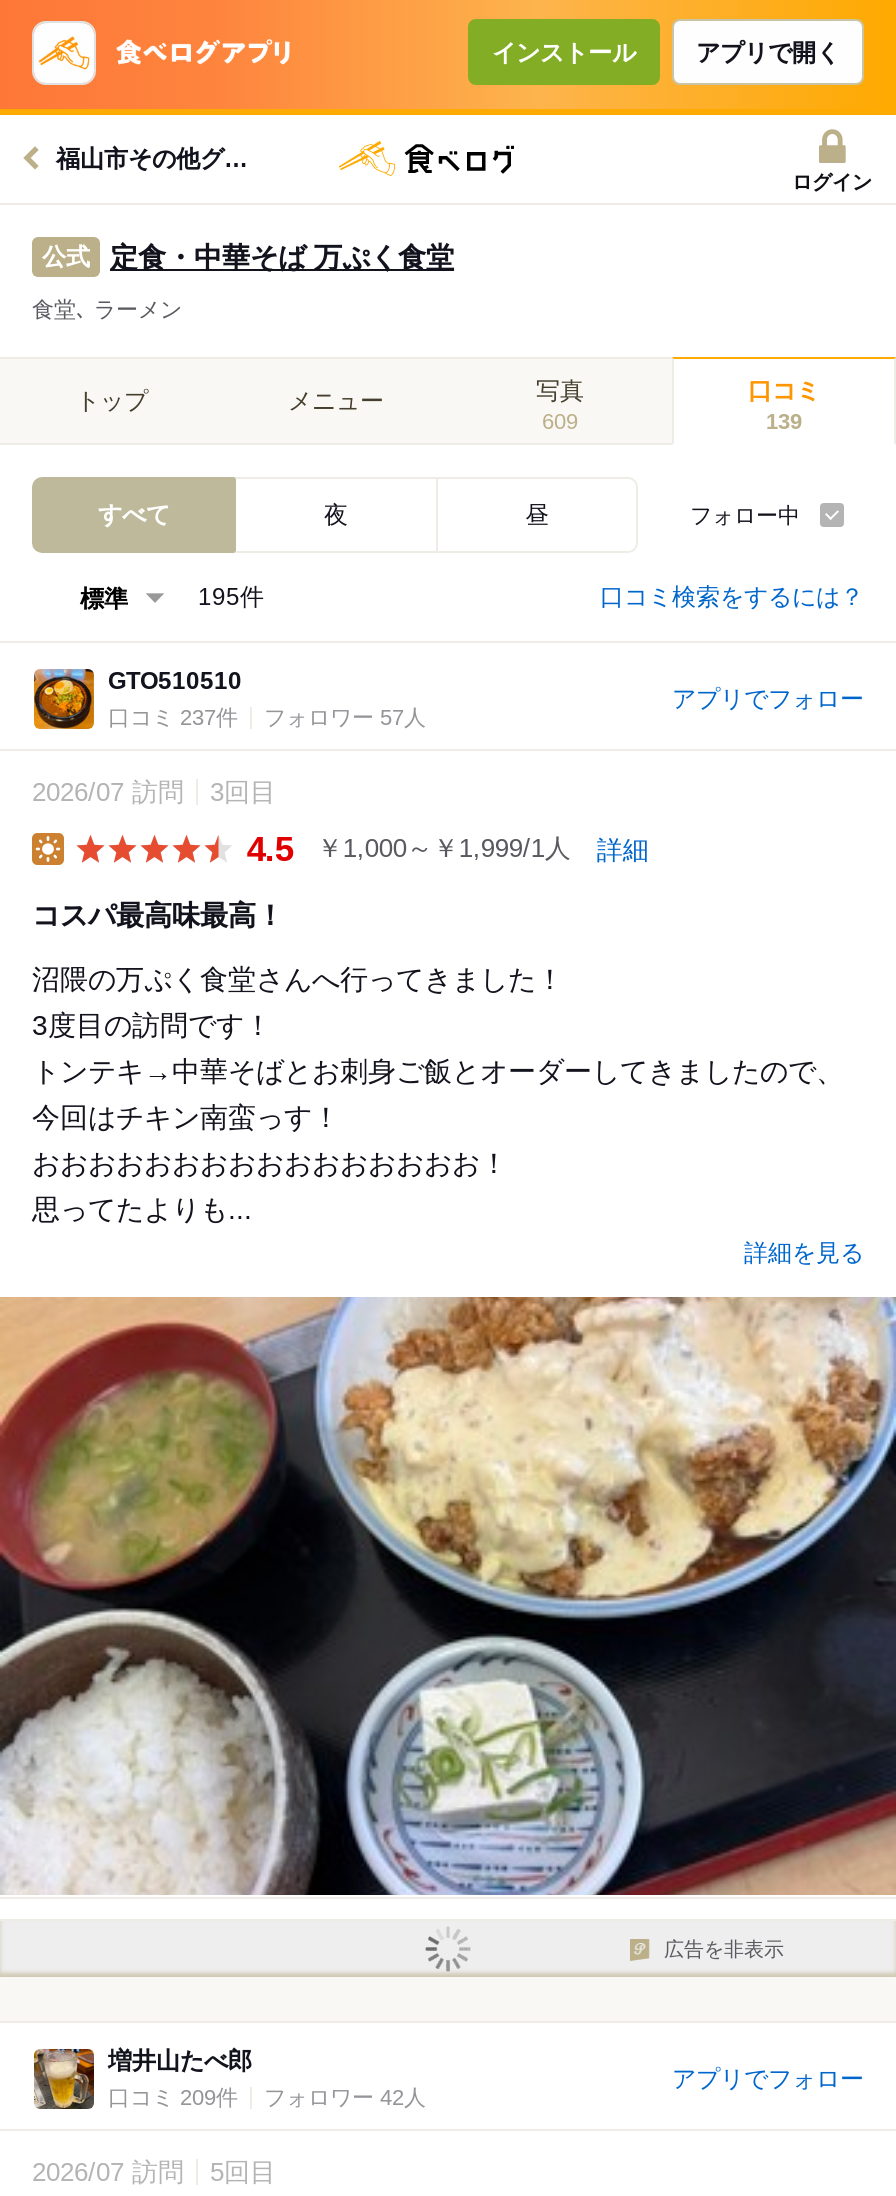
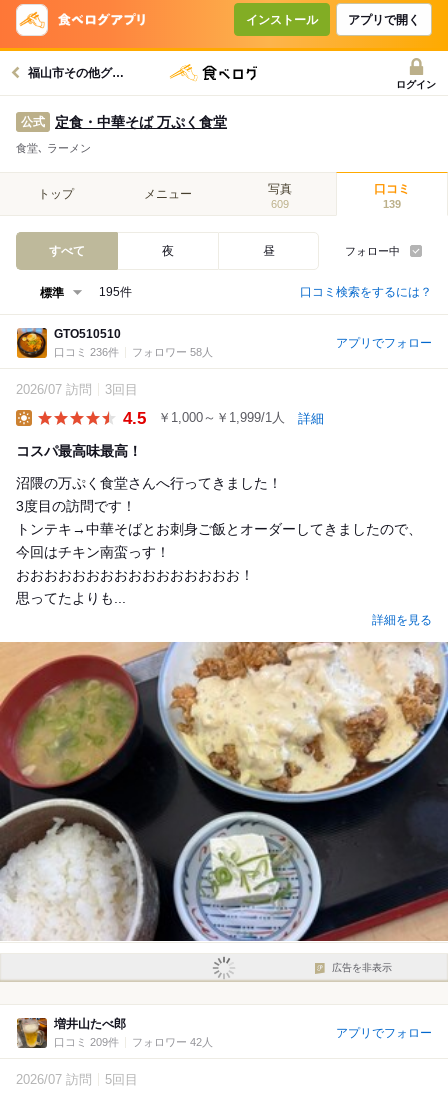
- 口コミ 237件
+ 口コミ 236件

- フォロワー 57人
+ フォロワー 58人
